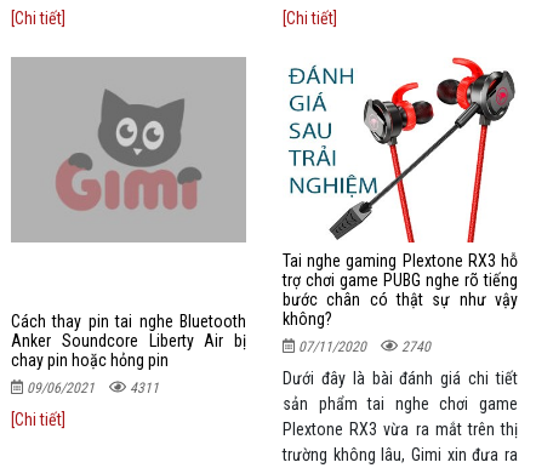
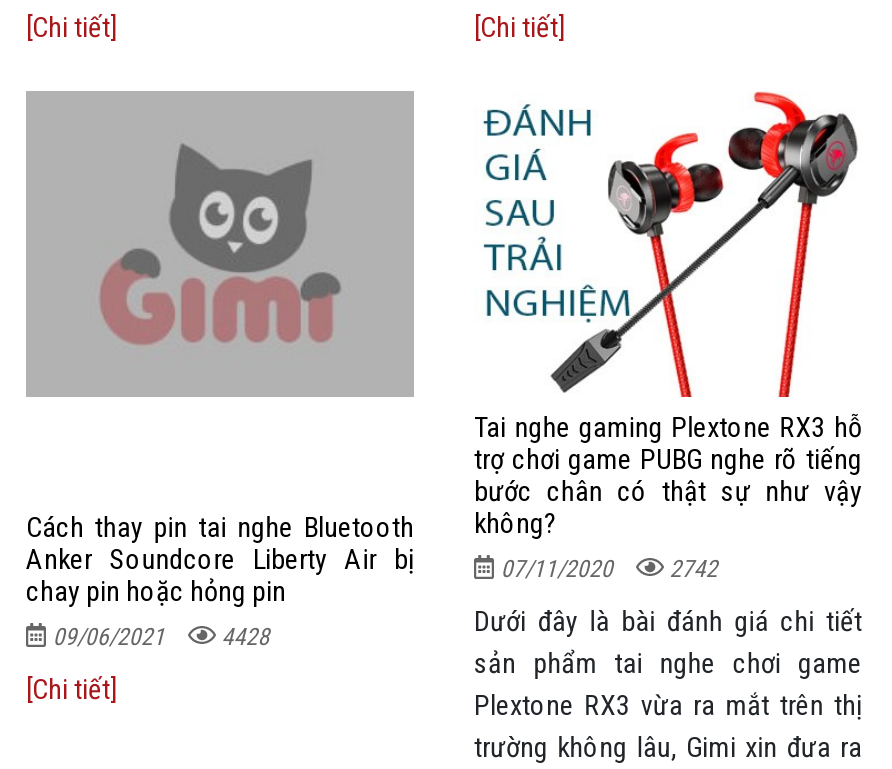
- 07/11/2020 2740
+ 07/11/2020 2742

- 09/06/2021 4311
+ 09/06/2021 4428
